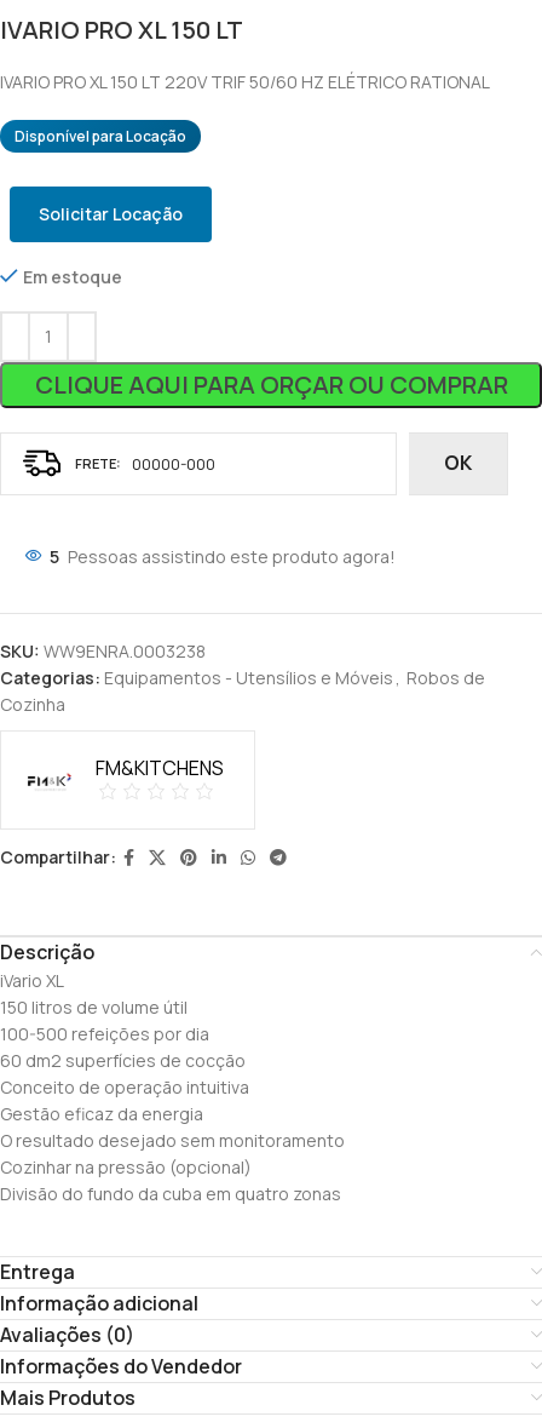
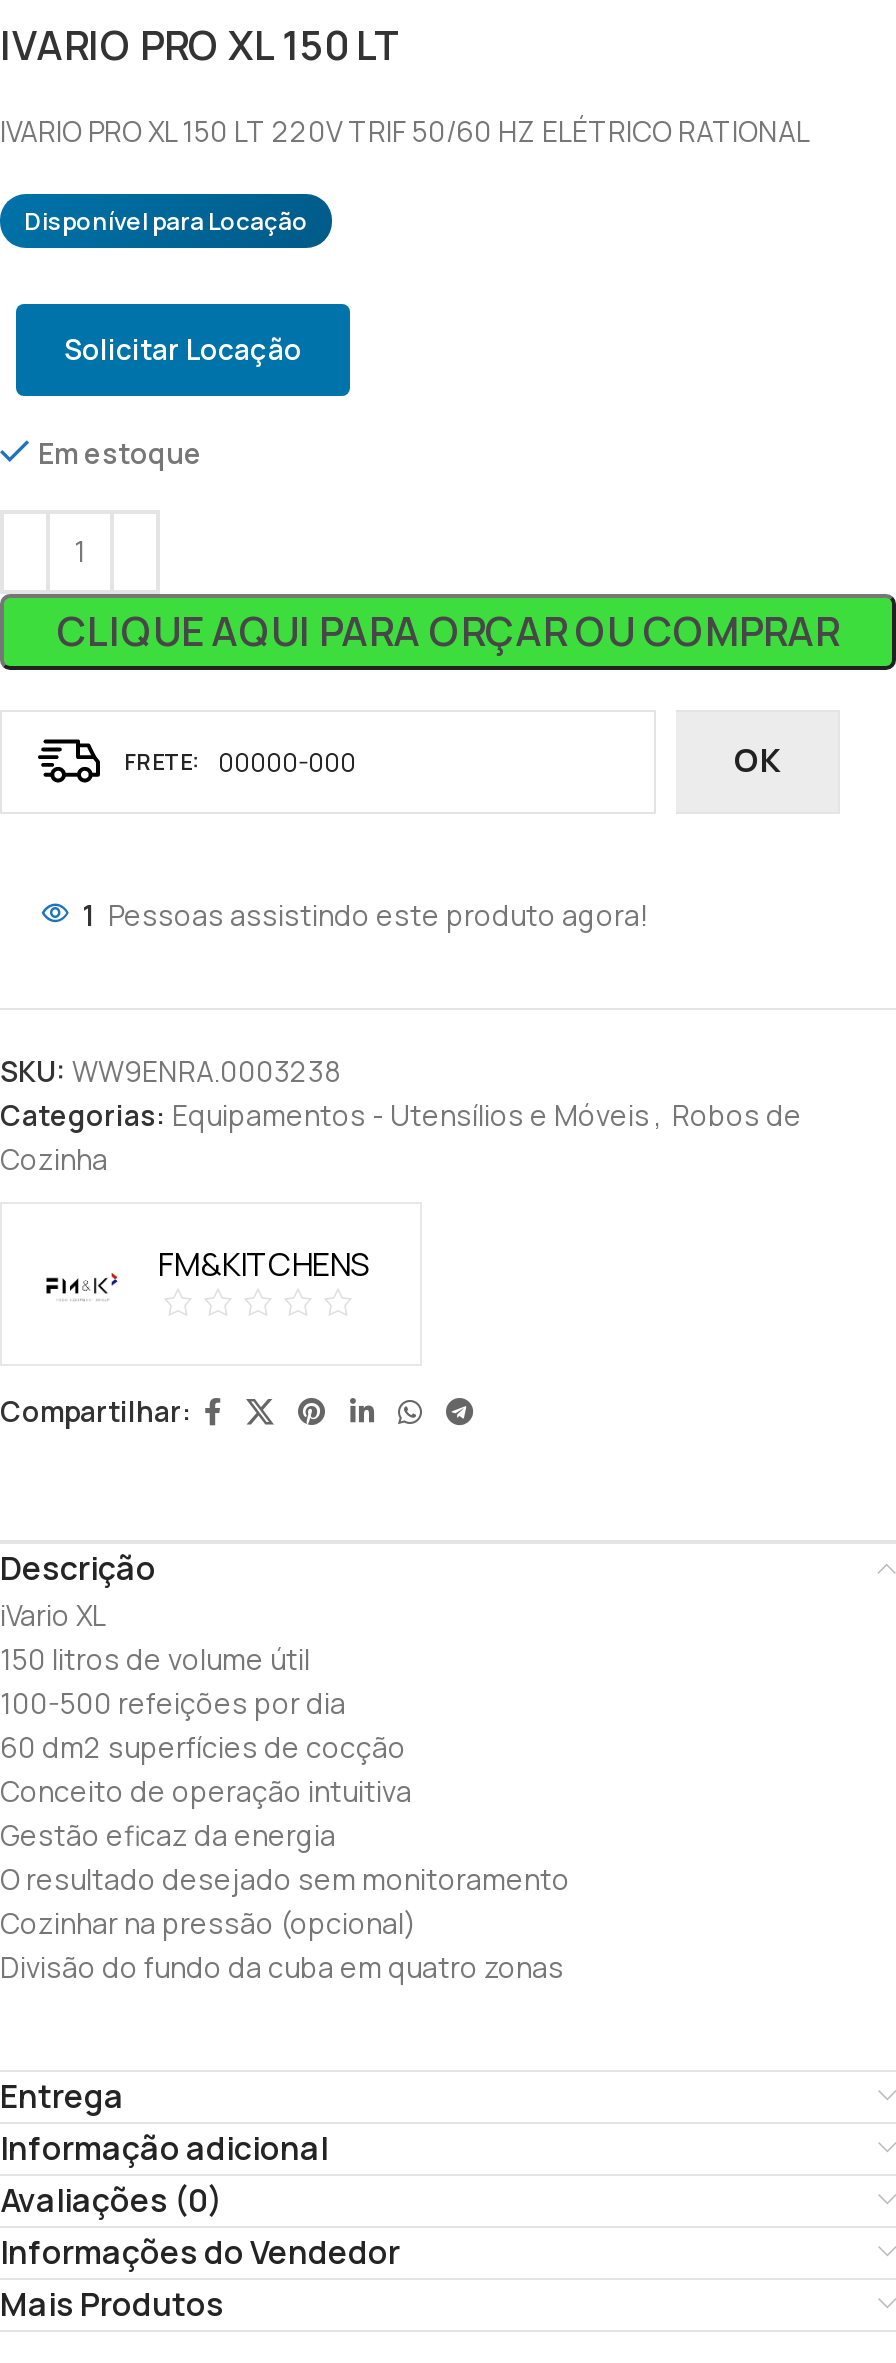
- 5 Pessoas assistindo este produto agora!
+ 1 Pessoas assistindo este produto agora!
